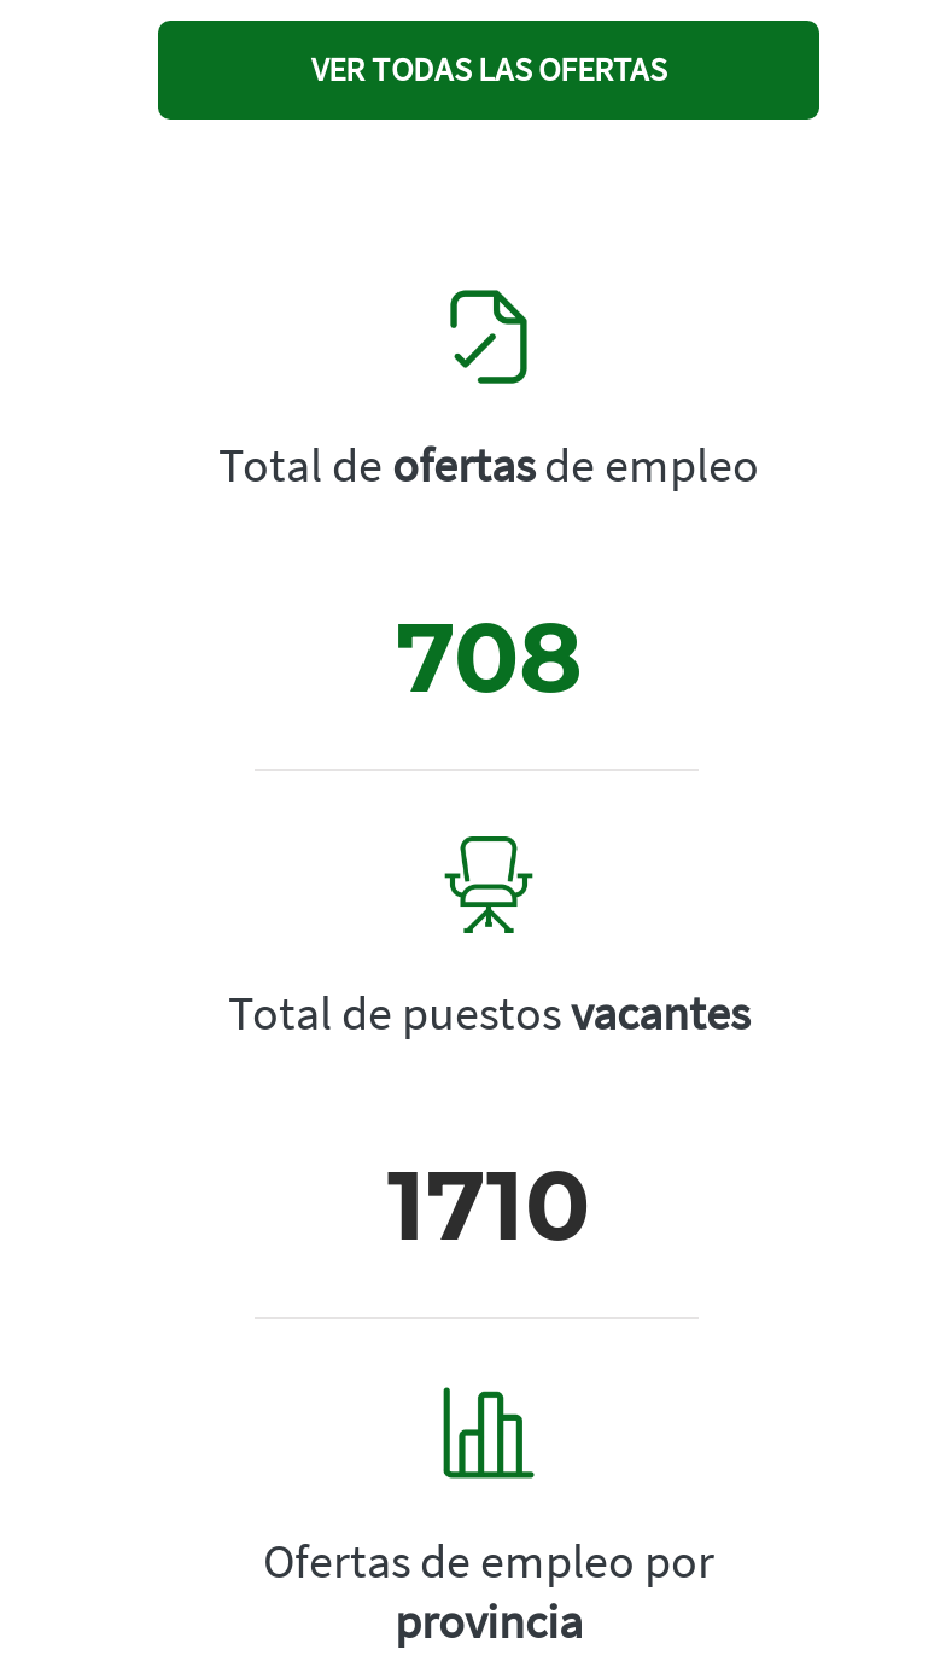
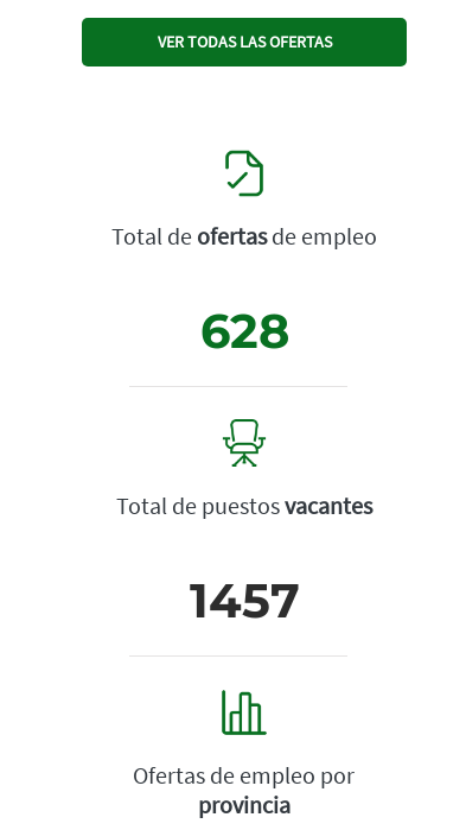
- 708
+ 628

- 1710
+ 1457
